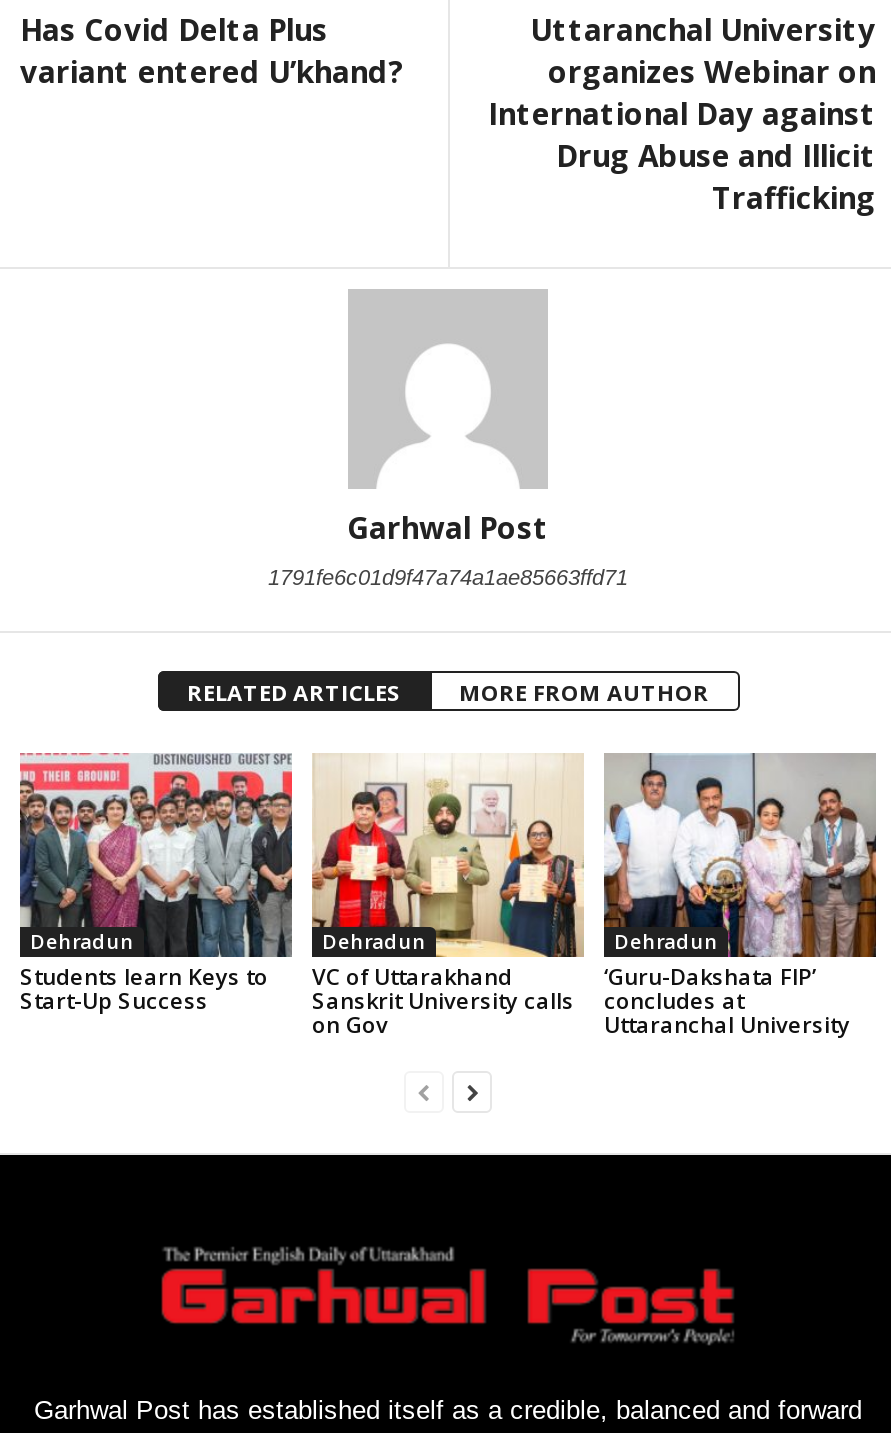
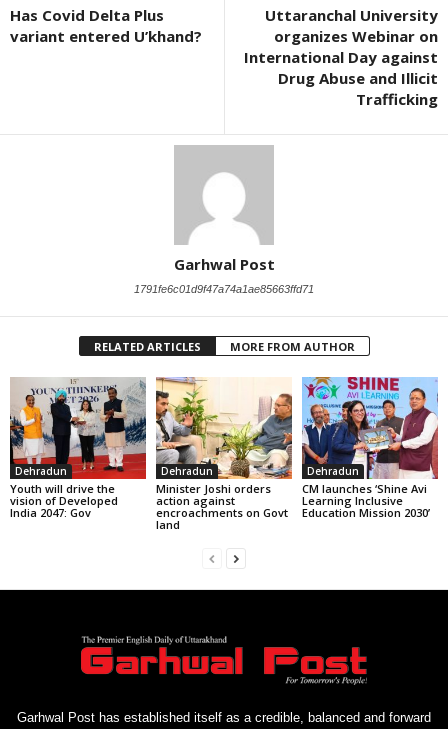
- [image]
- Students learn Keys to
- Start-Up Success
+ [image]
+ Youth will drive the
+ vision of Developed
+ India 2047: Gov

- [image]
- VC of Uttarakhand
- Sanskrit University calls
- on Gov
+ [image]
+ Minister Joshi orders
+ action against
+ encroachments on Govt
+ land

- [image]
- ‘Guru-Dakshata FIP’
- concludes at
- Uttaranchal University
+ [image]
+ CM launches ‘Shine Avi
+ Learning Inclusive
+ Education Mission 2030’
